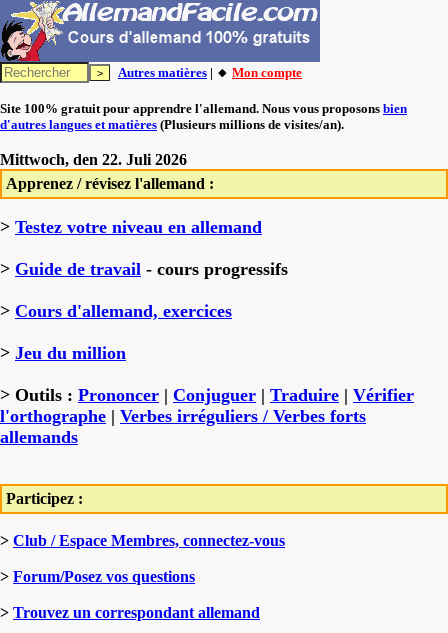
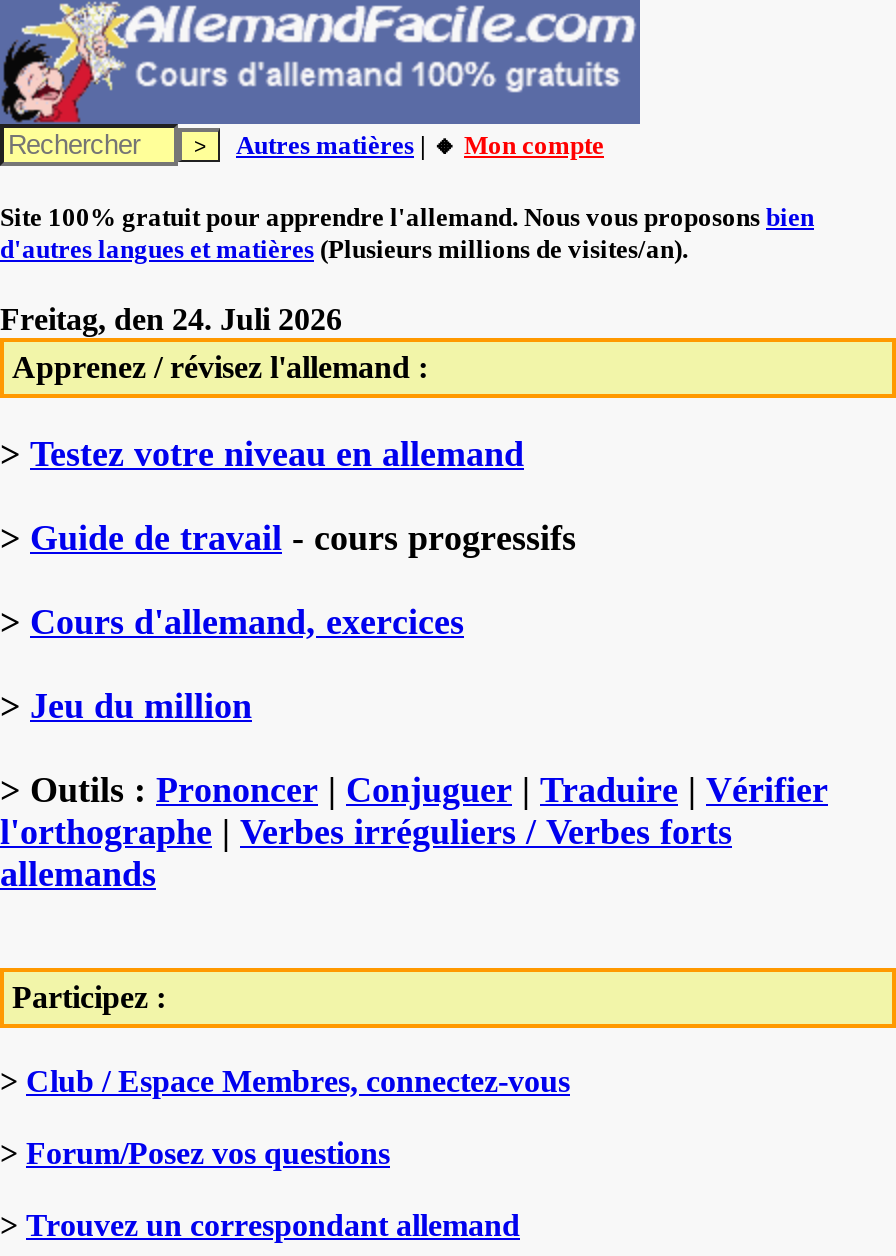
- Mittwoch, den 22. Juli 2026
+ Freitag, den 24. Juli 2026
